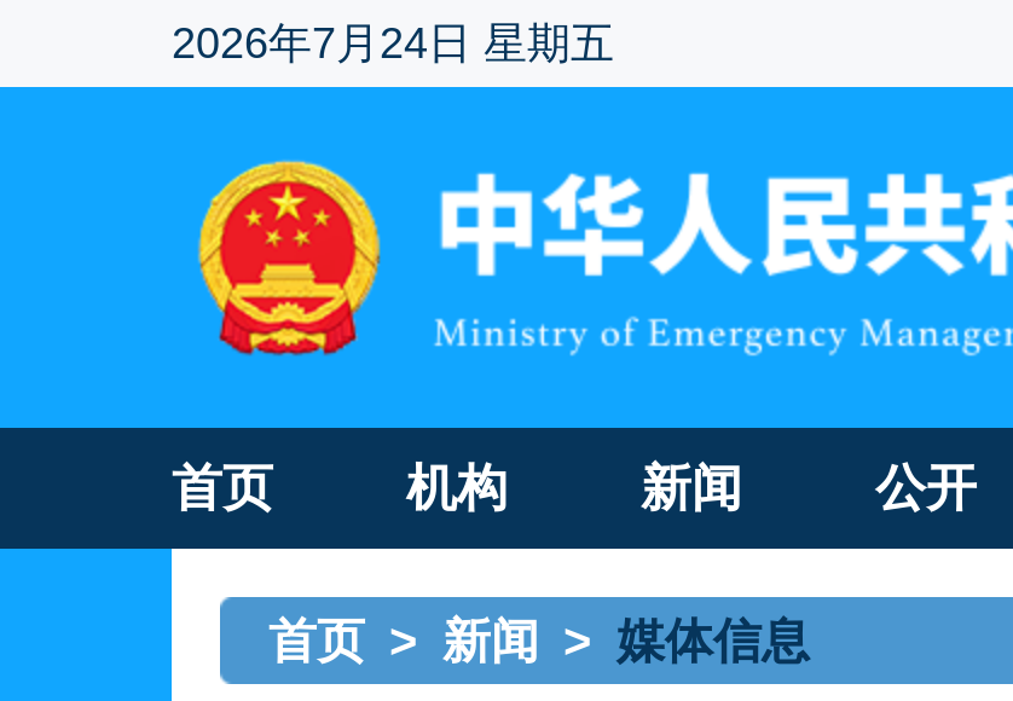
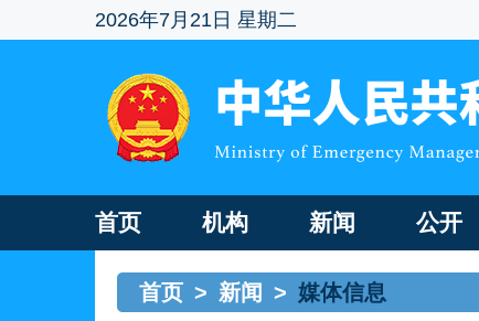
- 2026年7月24日 星期五
+ 2026年7月21日 星期二
